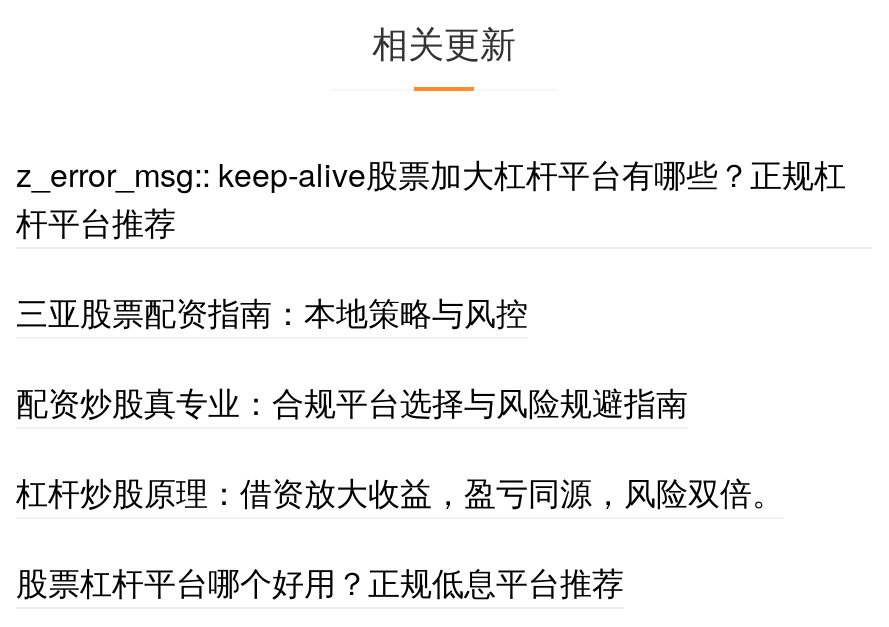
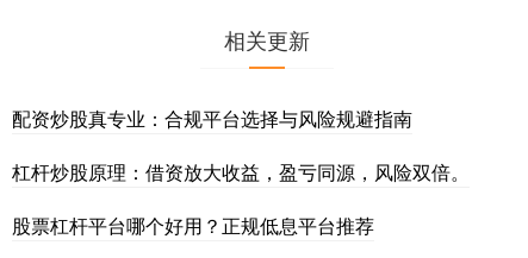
- z_error_msg:: keep-alive股票加大杠杆平台有哪些？正规杠
- 杆平台推荐
- 三亚股票配资指南：本地策略与风控
